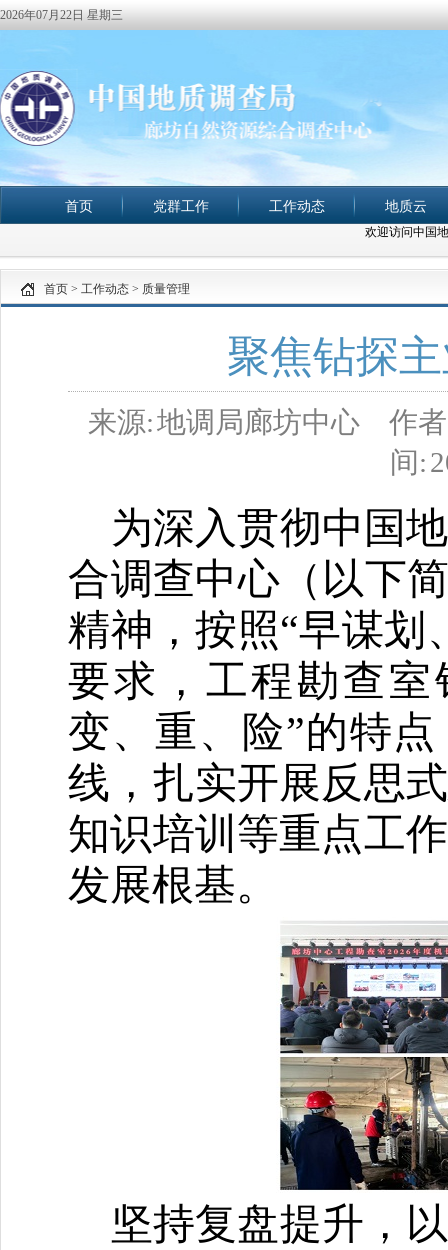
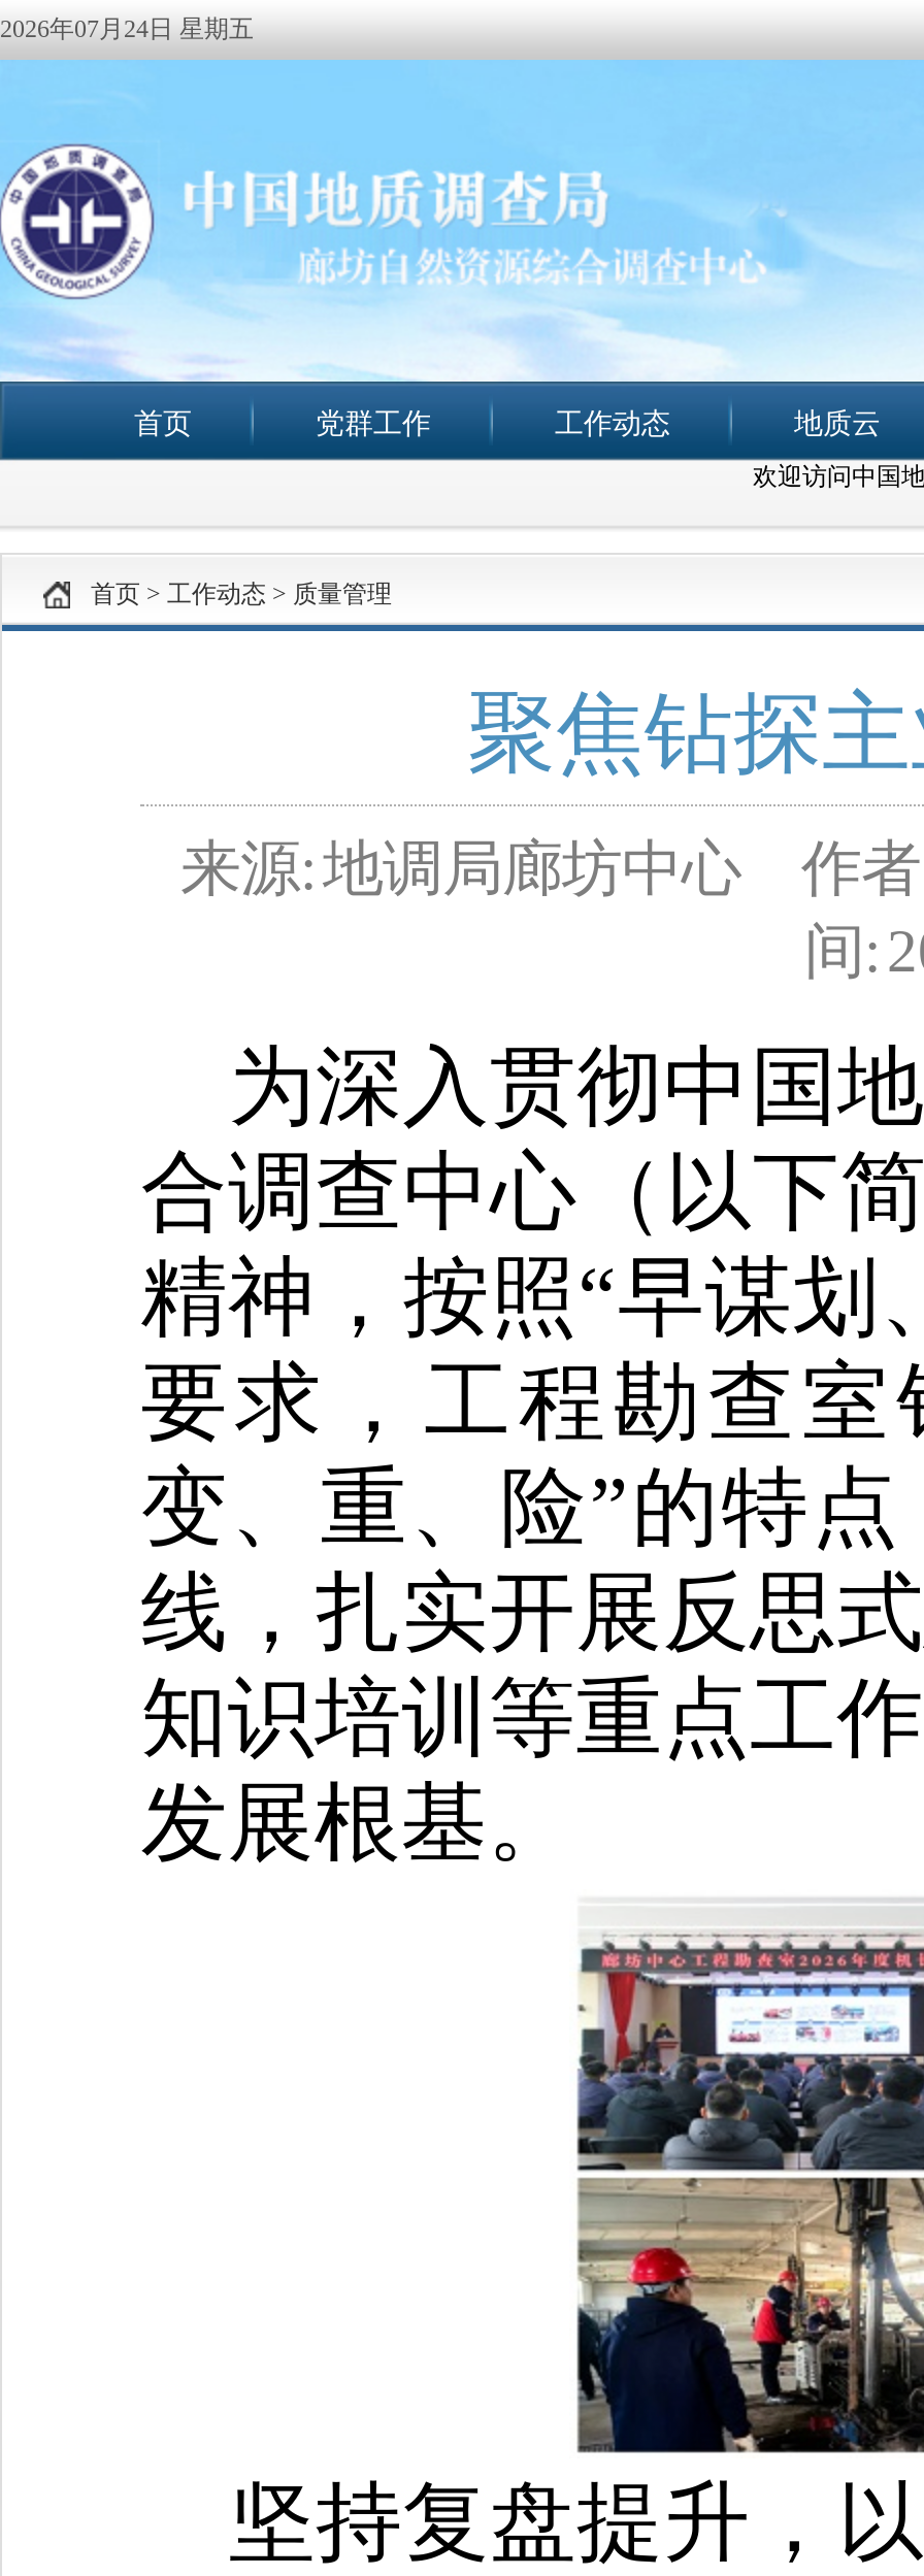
- 2026年07月22日 星期三
+ 2026年07月24日 星期五
